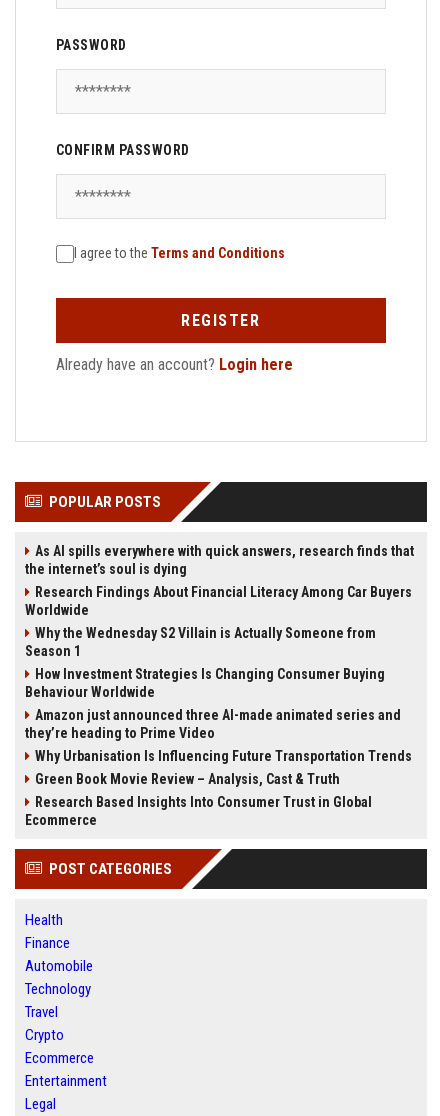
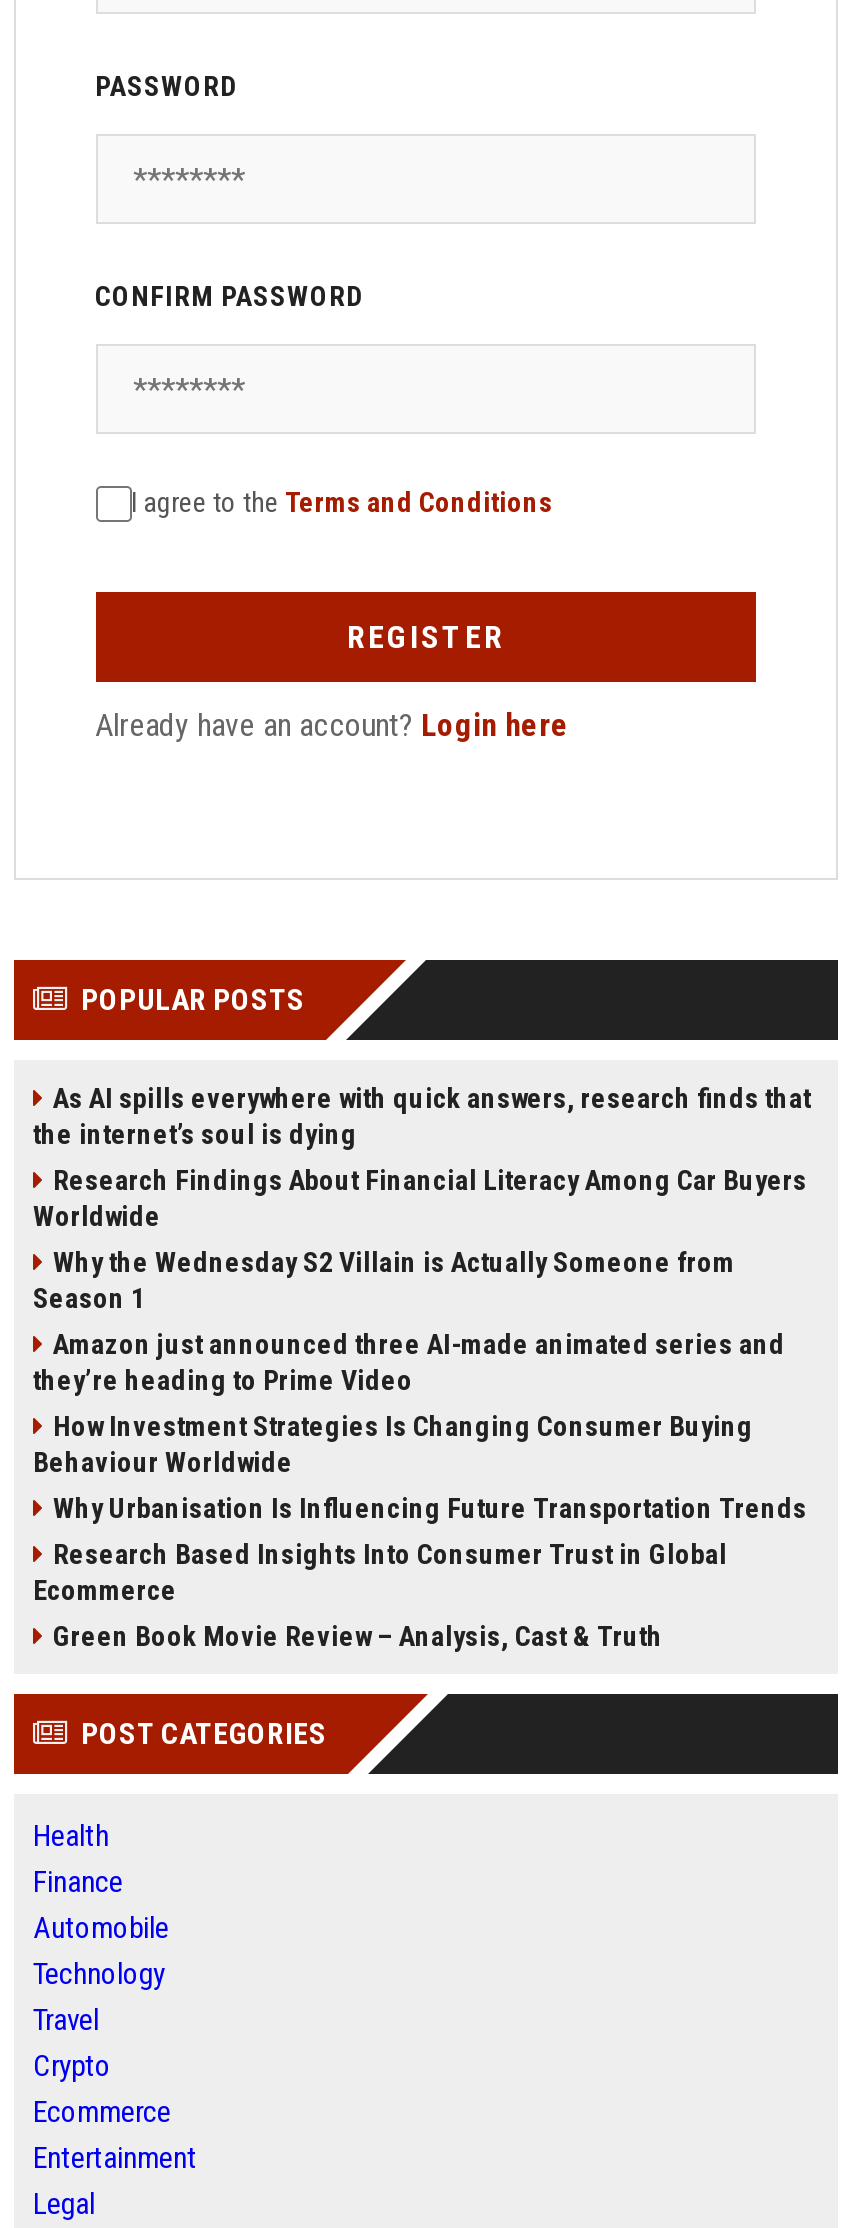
moved down: How Investment Strategies Is Changing Consumer Buying | Behaviour Worldwide

moved up: Amazon just announced three AI-made animated series and | they’re heading to Prime Video

moved down: Green Book Movie Review – Analysis, Cast & Truth

moved up: Research Based Insights Into Consumer Trust in Global | Ecommerce
